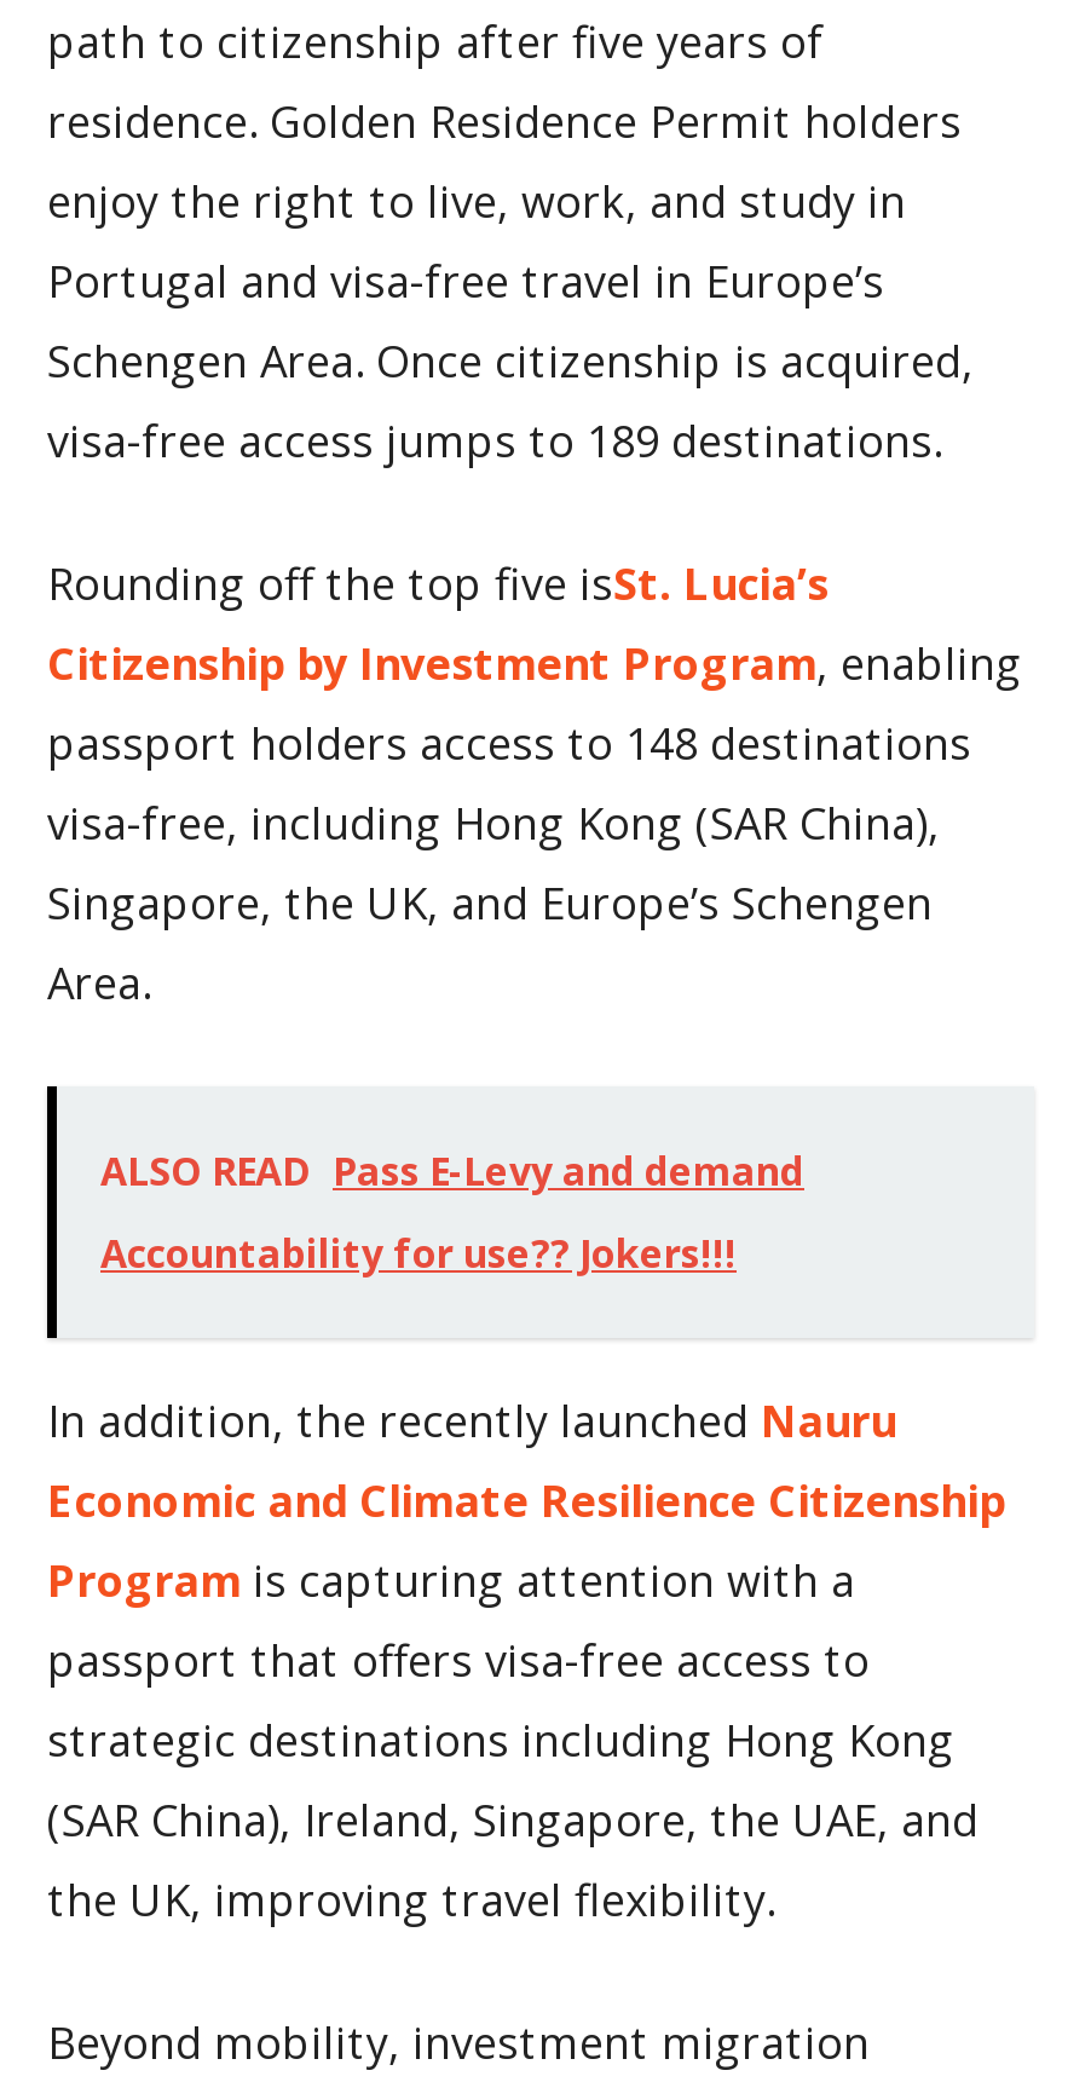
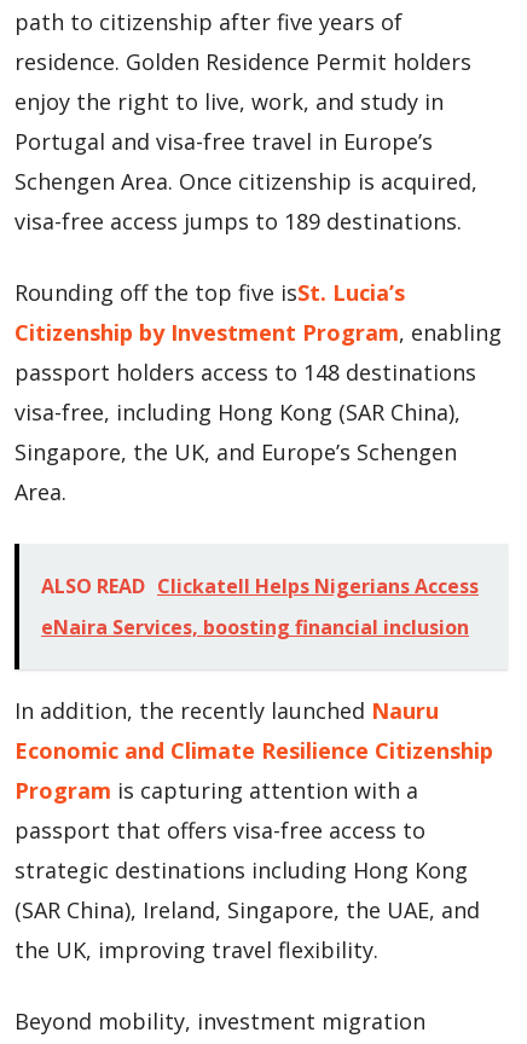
- ALSO READ Pass E-Levy and demand
+ ALSO READ Clickatell Helps Nigerians Access

- Accountability for use?? Jokers!!!
+ eNaira Services, boosting financial inclusion
